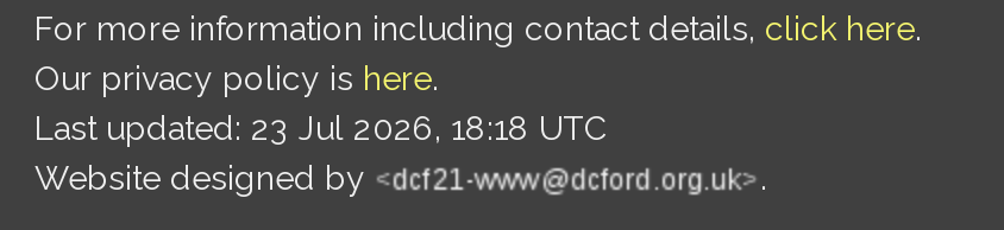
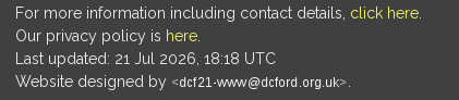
- Last updated: 23 Jul 2026, 18:18 UTC
+ Last updated: 21 Jul 2026, 18:18 UTC
